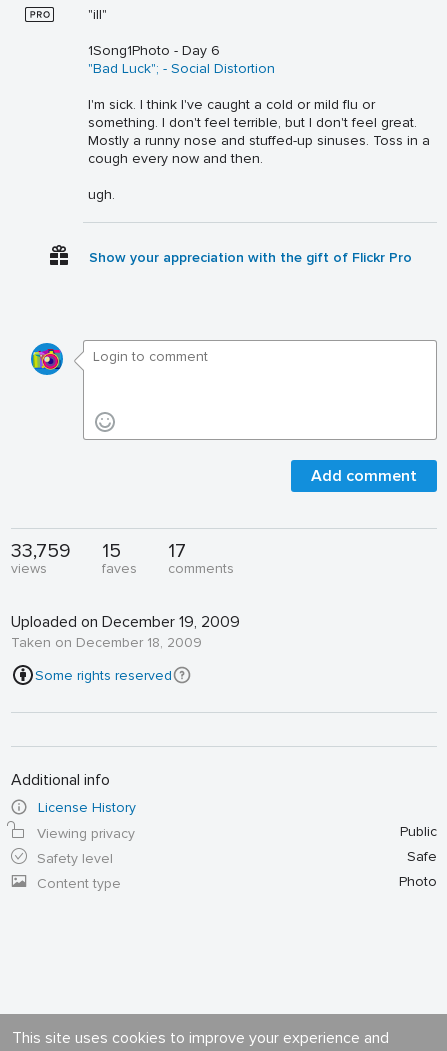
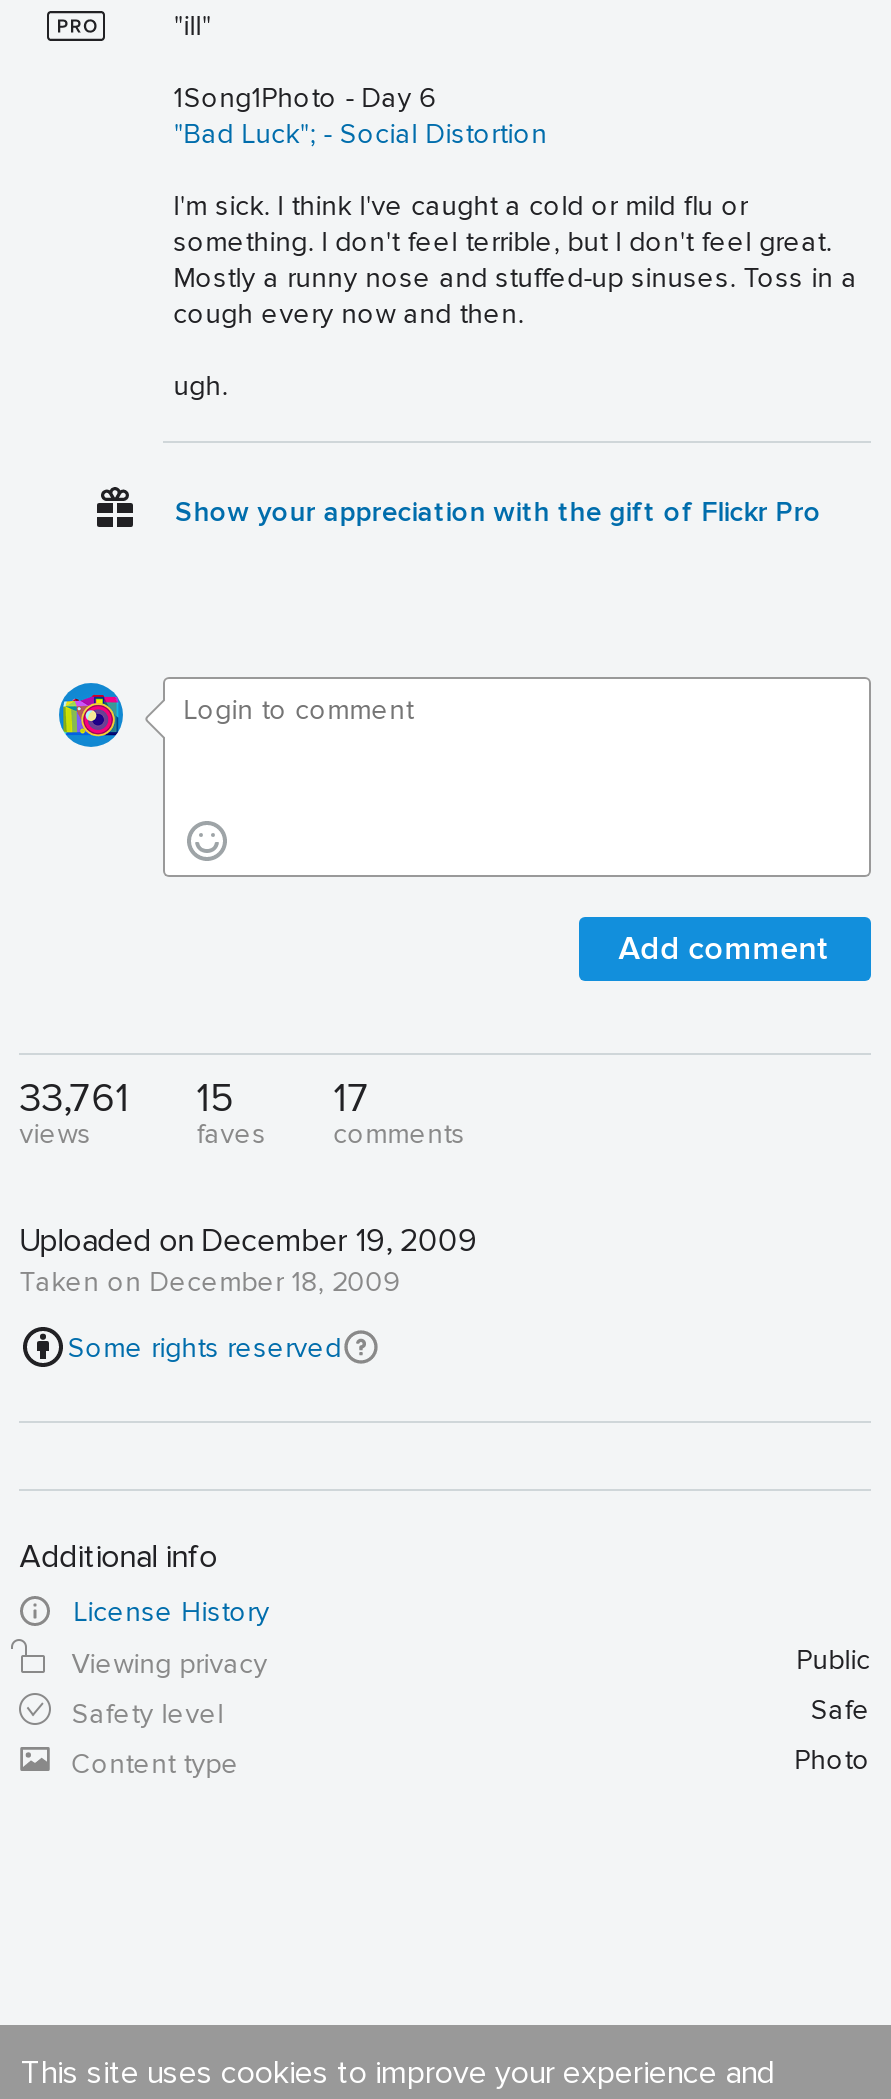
- 33,759
+ 33,761
